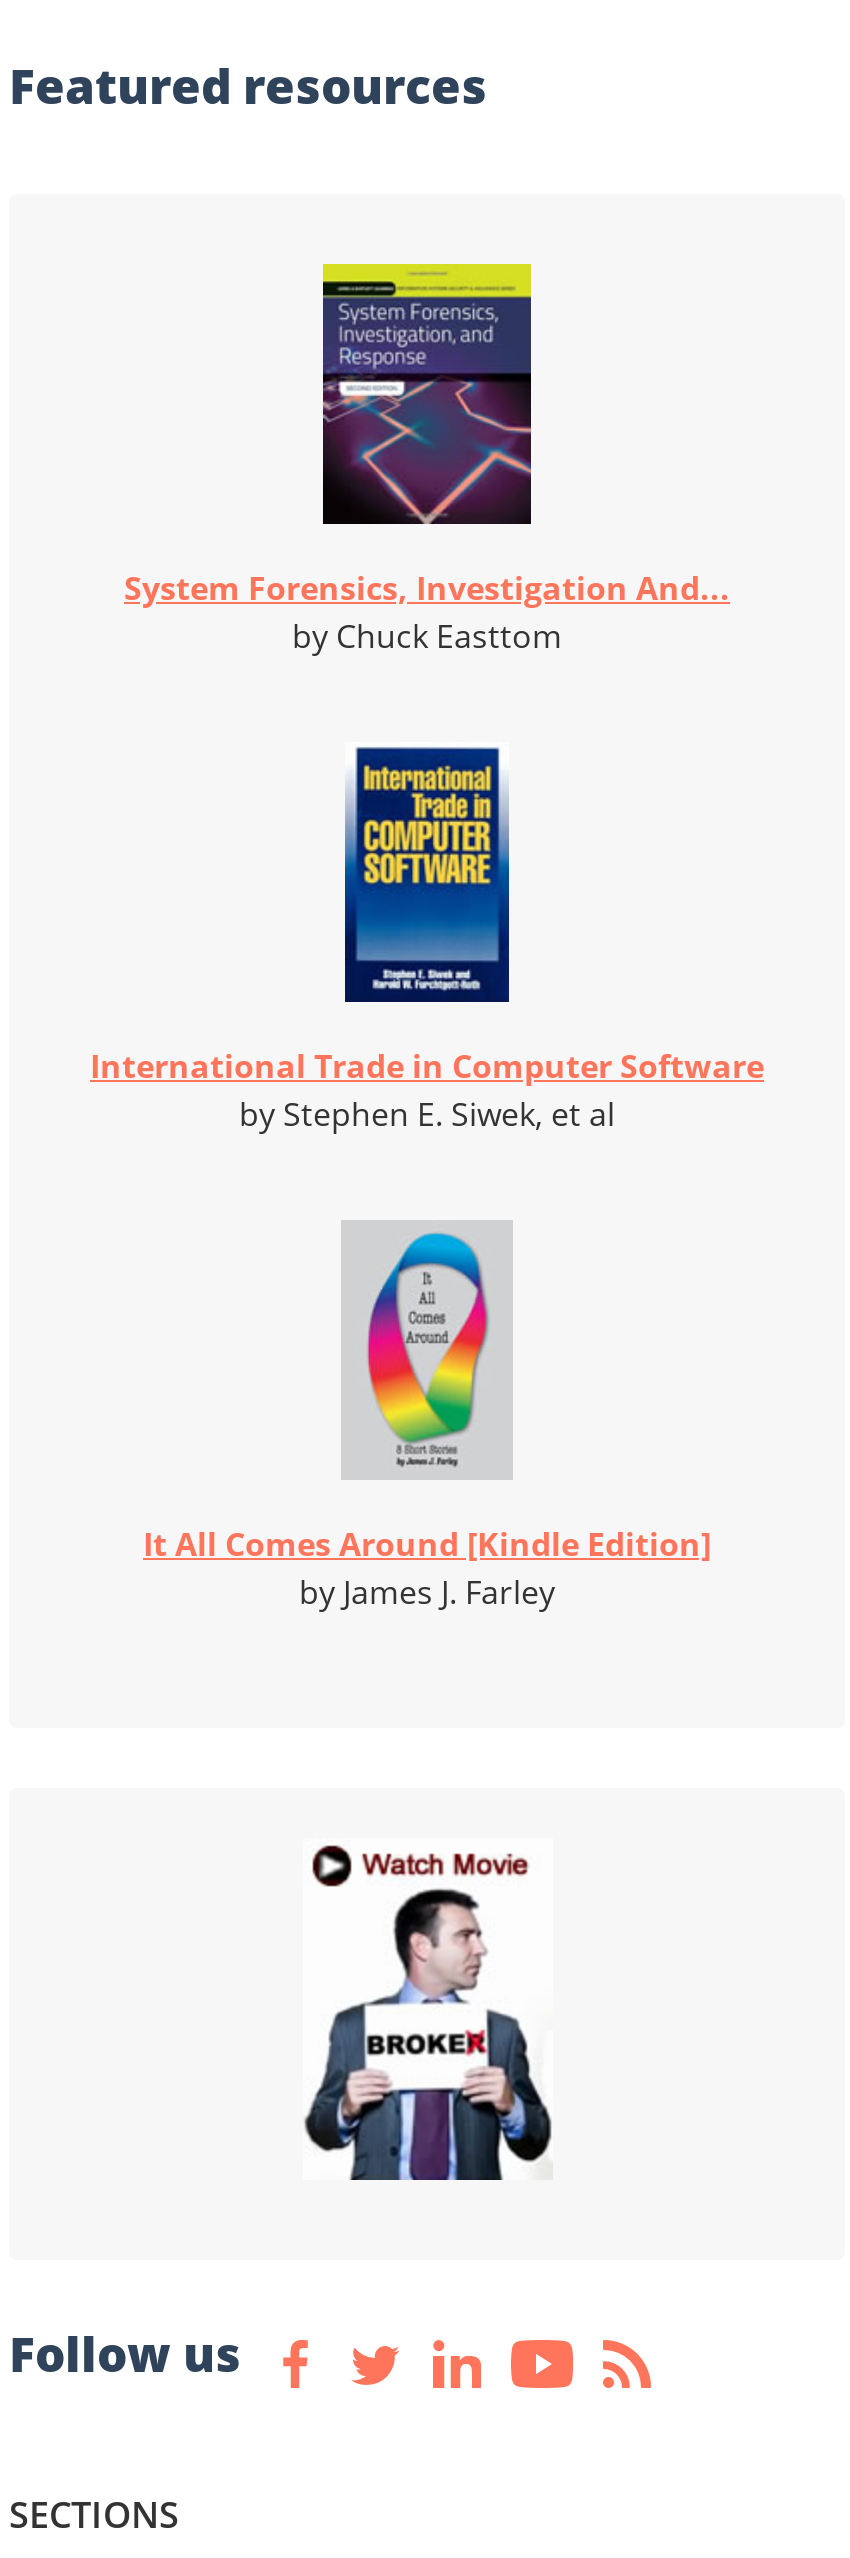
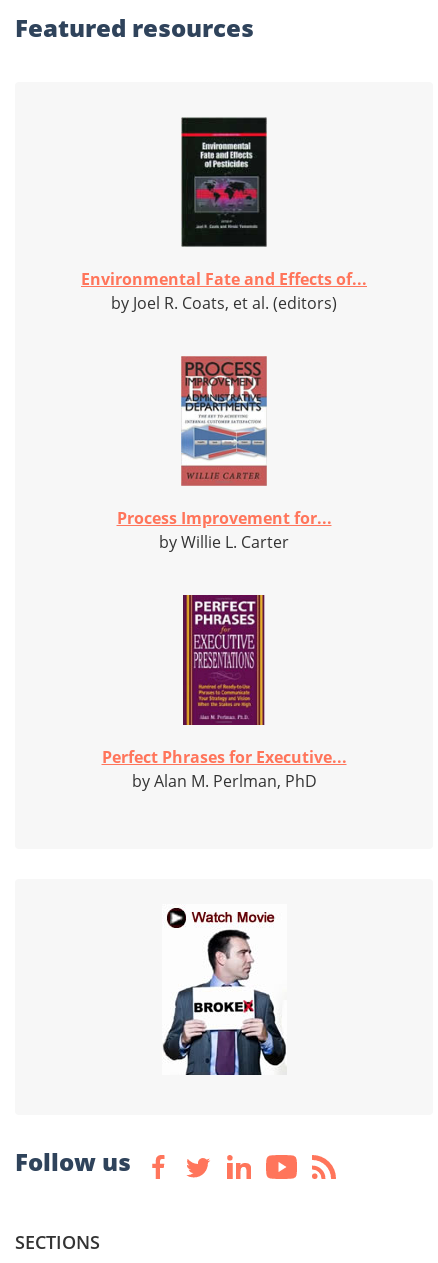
- [image]
- System Forensics, Investigation And...
- by Chuck Easttom
+ [image]
+ Environmental Fate and Effects of...
+ by Joel R. Coats, et al. (editors)

- [image]
- International Trade in Computer Software
- by Stephen E. Siwek, et al
+ [image]
+ Process Improvement for...
+ by Willie L. Carter

- [image]
- It All Comes Around [Kindle Edition]
- by James J. Farley
+ [image]
+ Perfect Phrases for Executive...
+ by Alan M. Perlman, PhD
